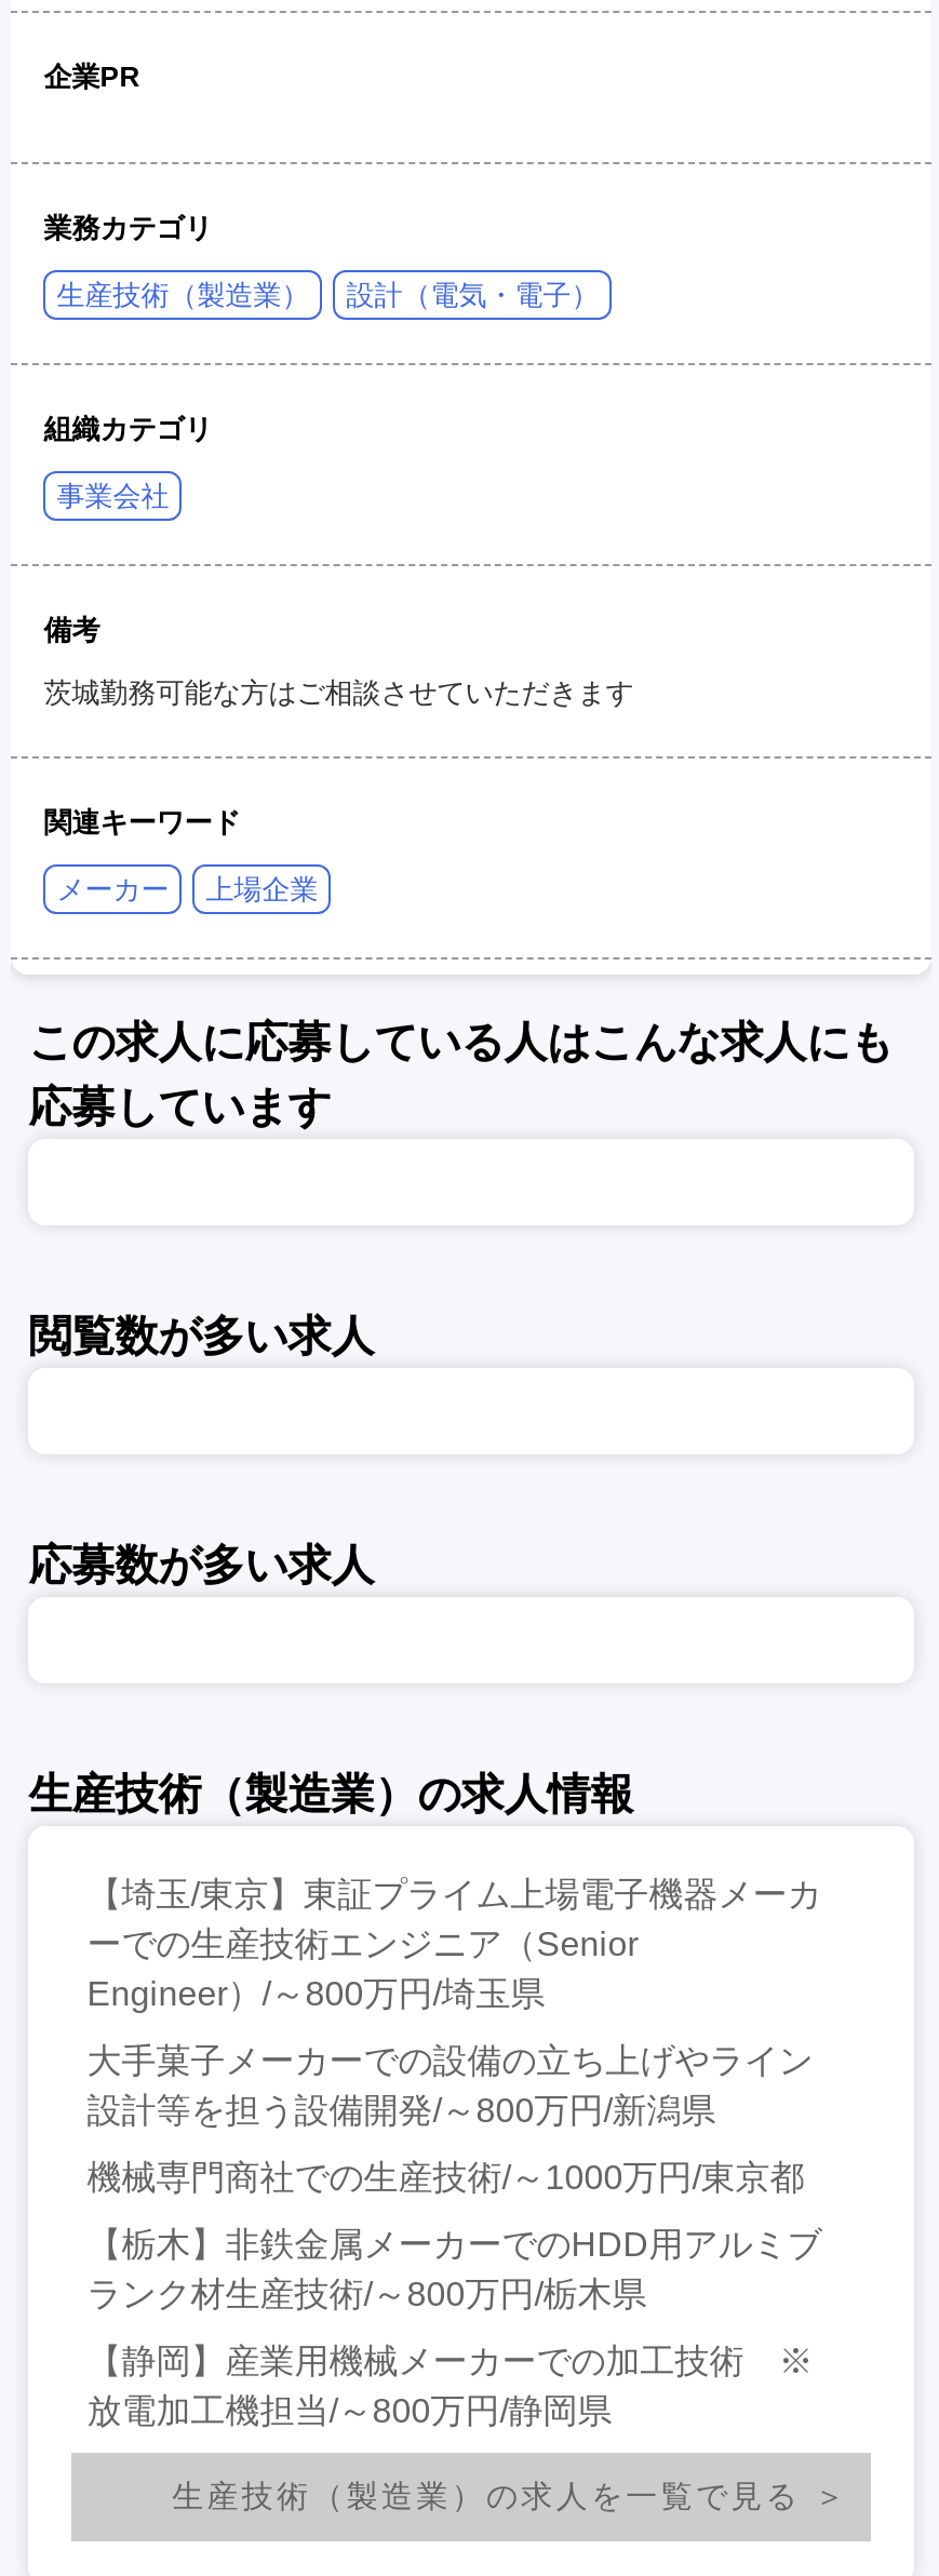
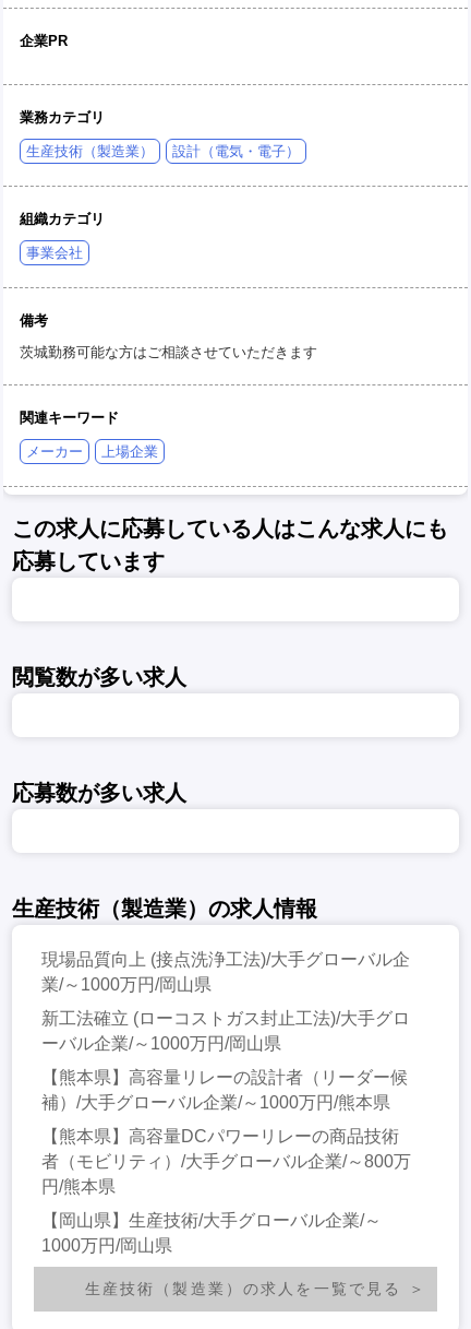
- 【埼玉/東京】東証プライム上場電子機器メーカ
- ーでの生産技術エンジニア（Senior
- Engineer）/～800万円/埼玉県
+ 現場品質向上 (接点洗浄工法)/大手グローバル企
+ 業/～1000万円/岡山県

- 大手菓子メーカーでの設備の立ち上げやライン
- 設計等を担う設備開発/～800万円/新潟県
+ 新工法確立 (ローコストガス封止工法)/大手グロ
+ ーバル企業/～1000万円/岡山県

- 機械専門商社での生産技術/～1000万円/東京都
+ 【熊本県】高容量リレーの設計者（リーダー候
+ 補）/大手グローバル企業/～1000万円/熊本県

- 【栃木】非鉄金属メーカーでのHDD用アルミブ
- ランク材生産技術/～800万円/栃木県
+ 【熊本県】高容量DCパワーリレーの商品技術
+ 者（モビリティ）/大手グローバル企業/～800万
+ 円/熊本県

- 【静岡】産業用機械メーカーでの加工技術 ※
- 放電加工機担当/～800万円/静岡県
+ 【岡山県】生産技術/大手グローバル企業/～
+ 1000万円/岡山県
